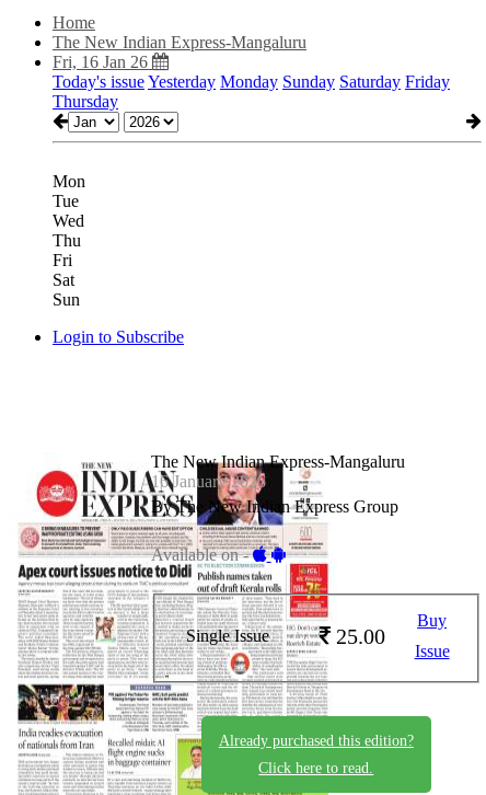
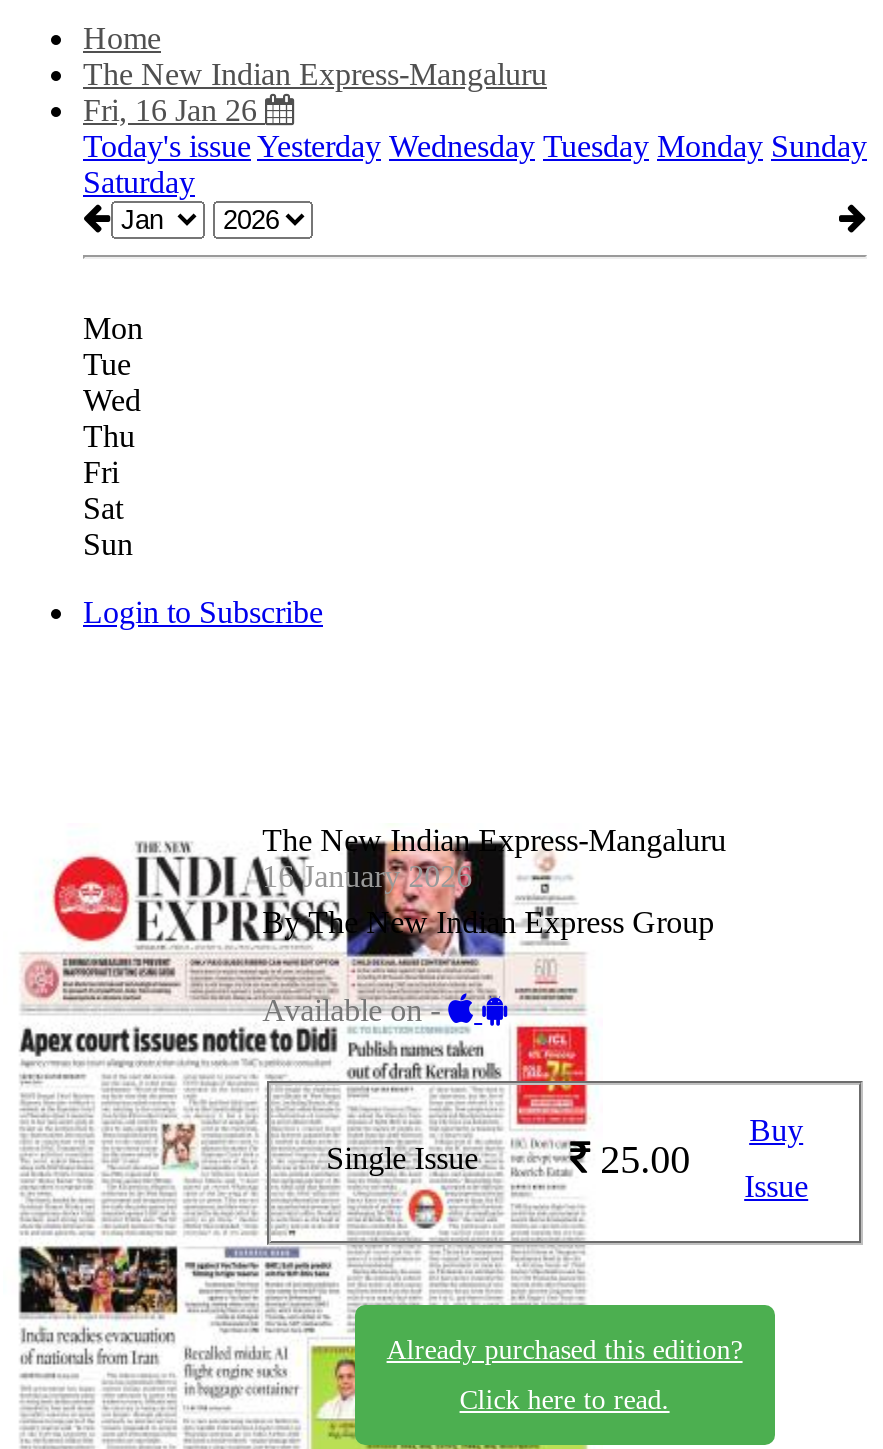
- Today's issue Yesterday Monday Sunday Saturday Friday
- Thursday
+ Today's issue Yesterday Wednesday Tuesday Monday Sunday
+ Saturday
